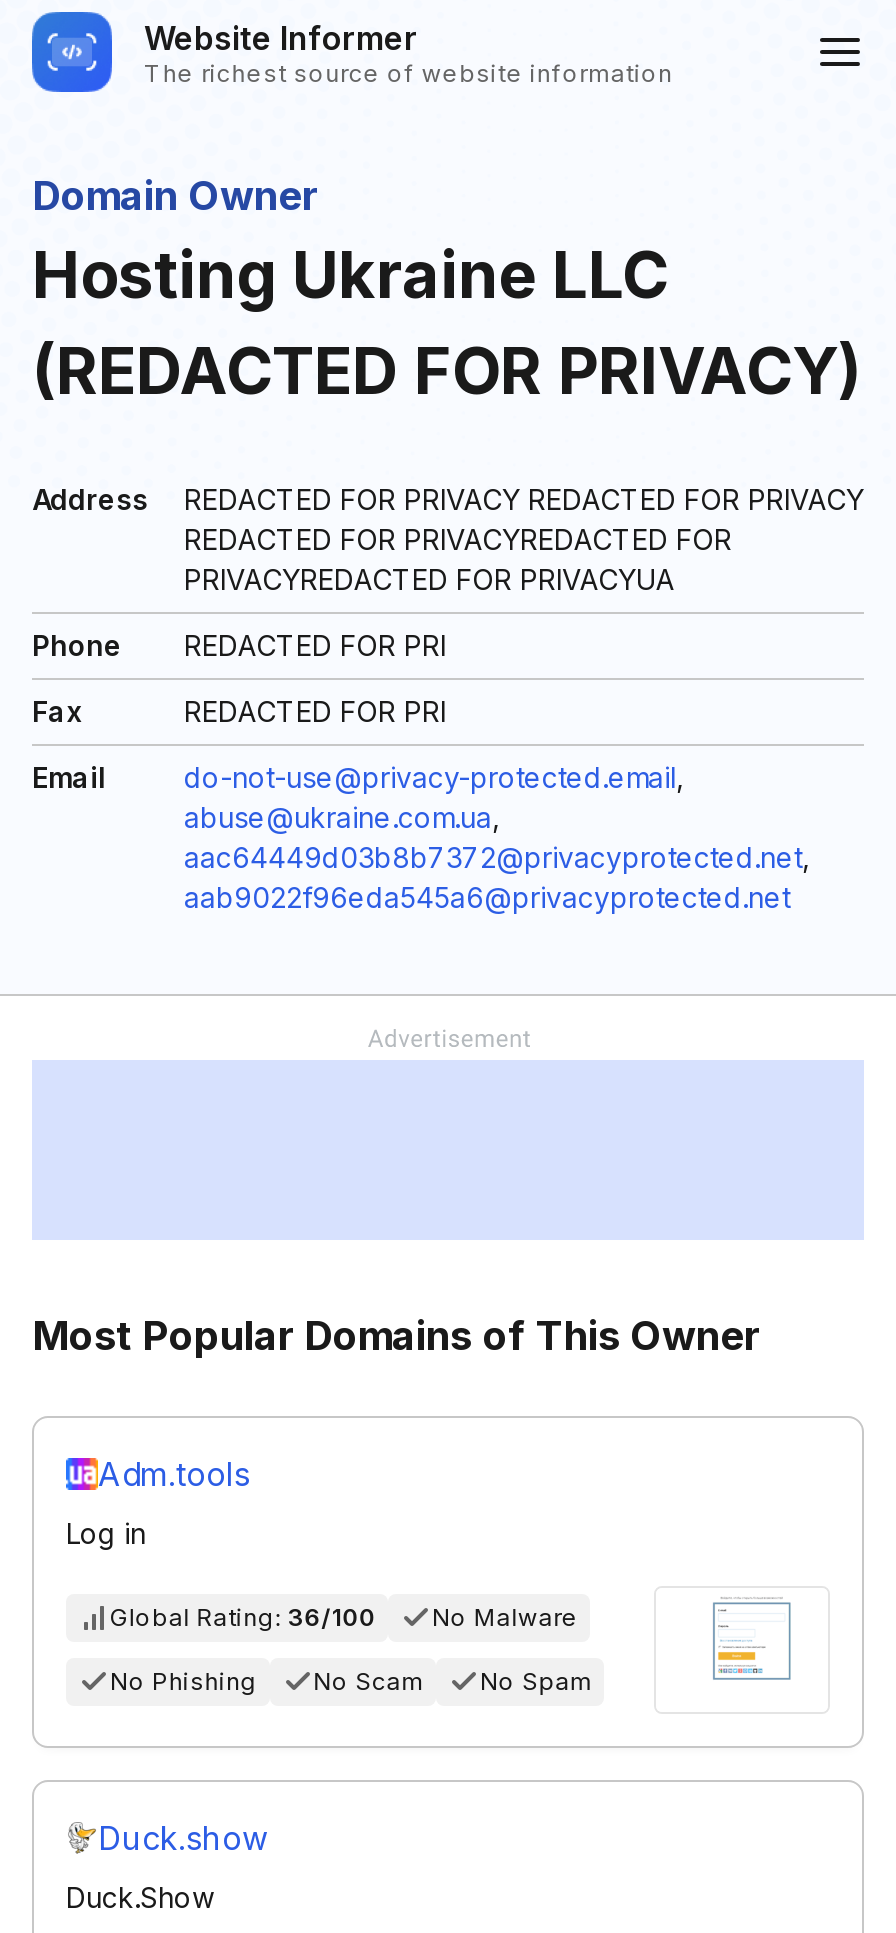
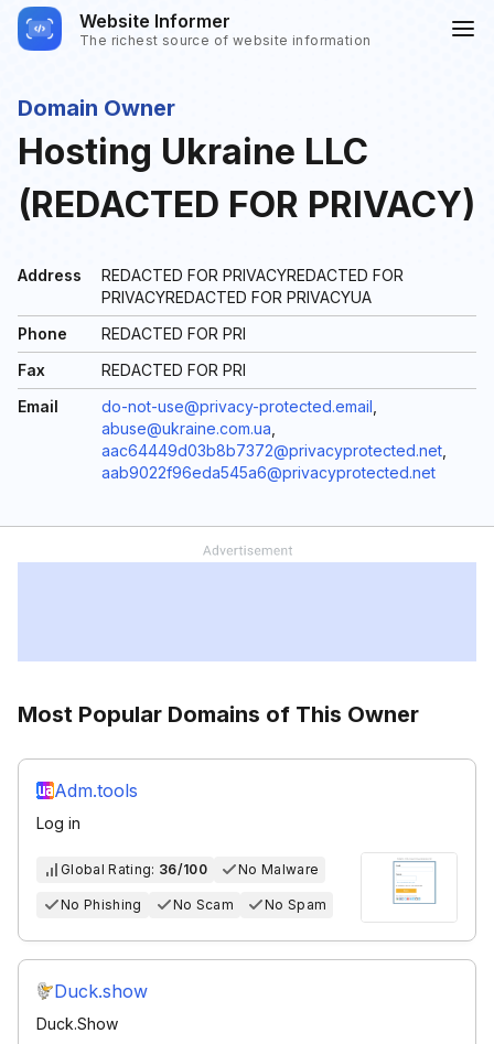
- REDACTED FOR PRIVACY REDACTED FOR PRIVACY
